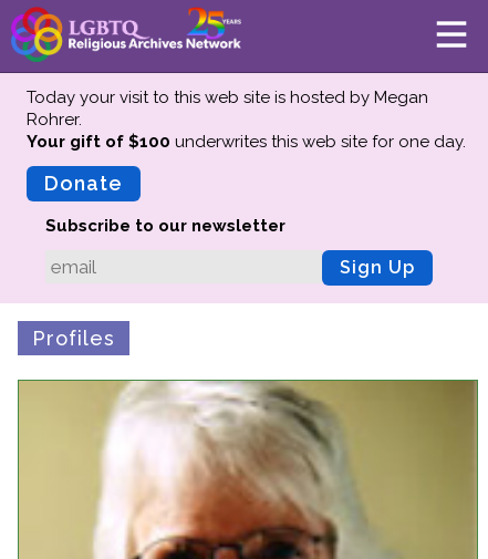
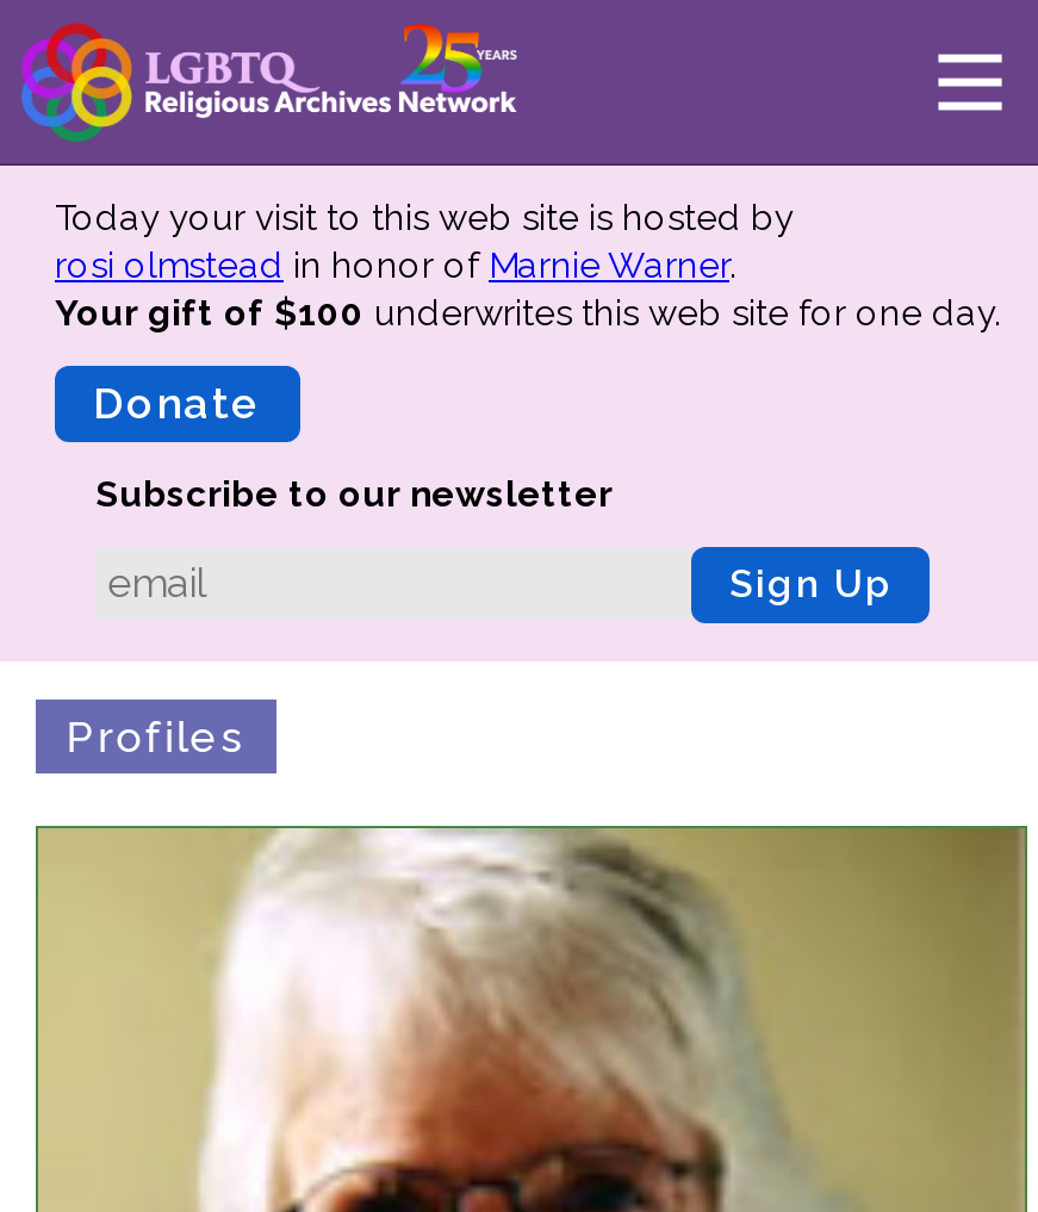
- Today your visit to this web site is hosted by Megan
- Rohrer.
+ Today your visit to this web site is hosted by
+ rosi olmstead in honor of Marnie Warner.
